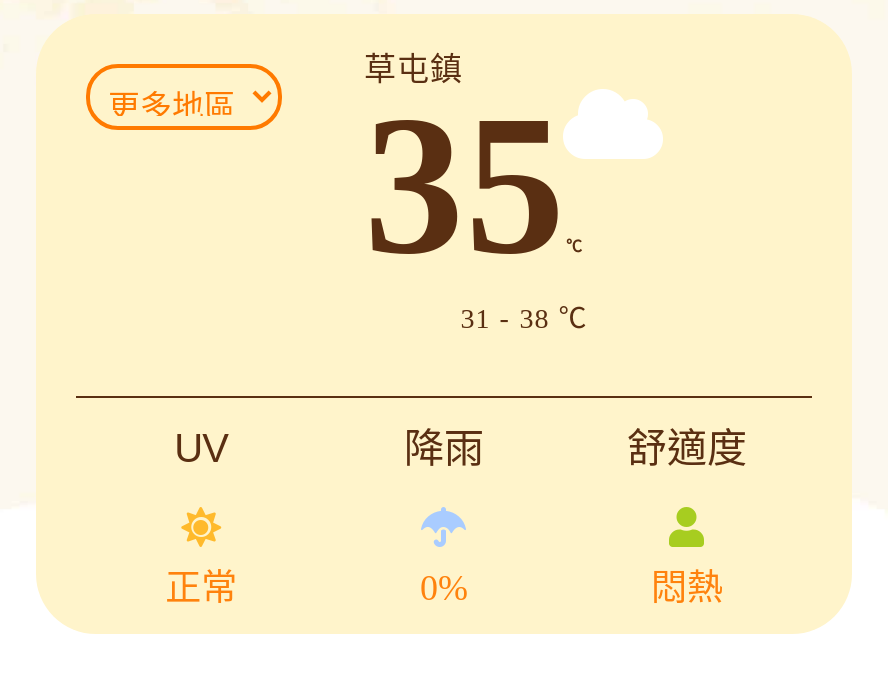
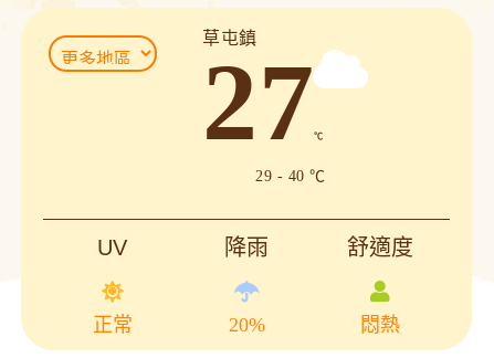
- 35℃
+ 27℃

- 31 - 38 ℃
+ 29 - 40 ℃

- 0%
+ 20%
